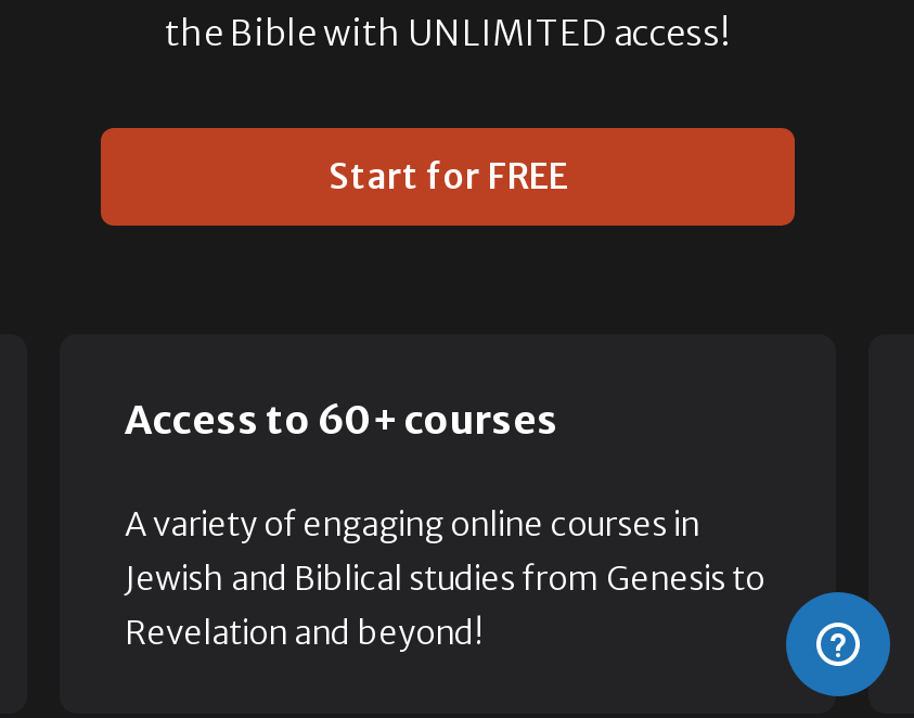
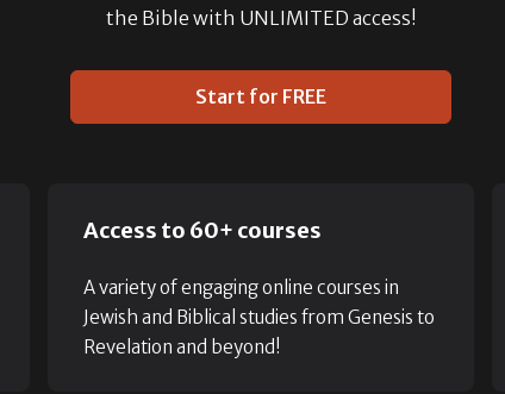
- [image]
